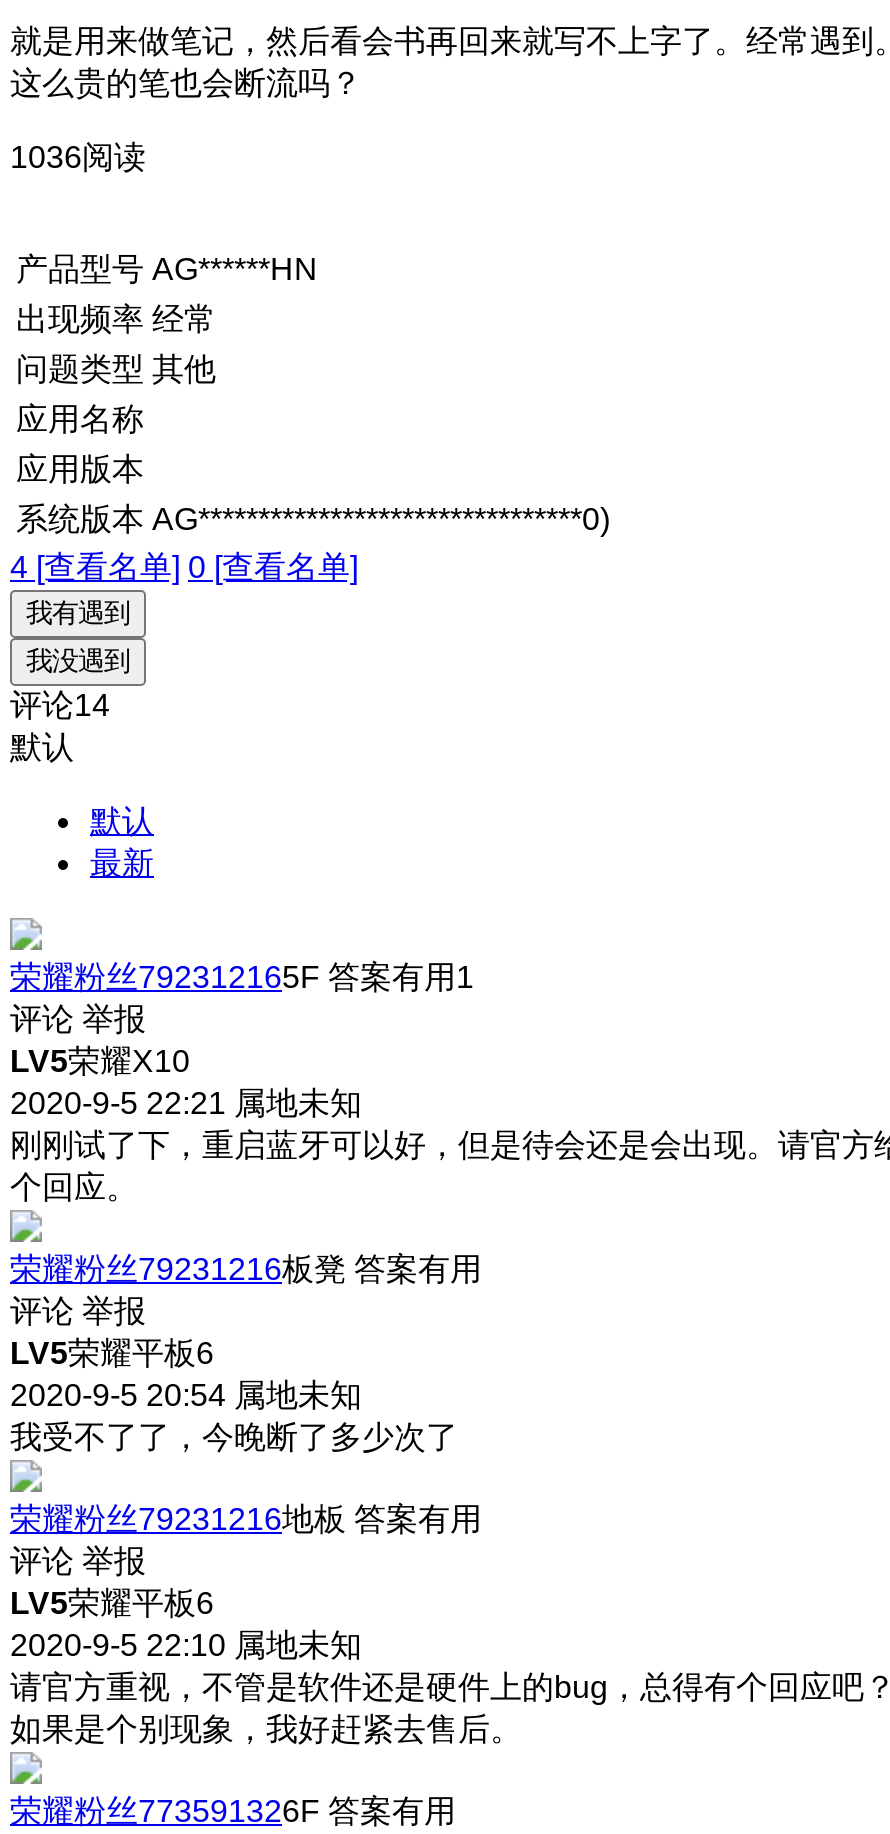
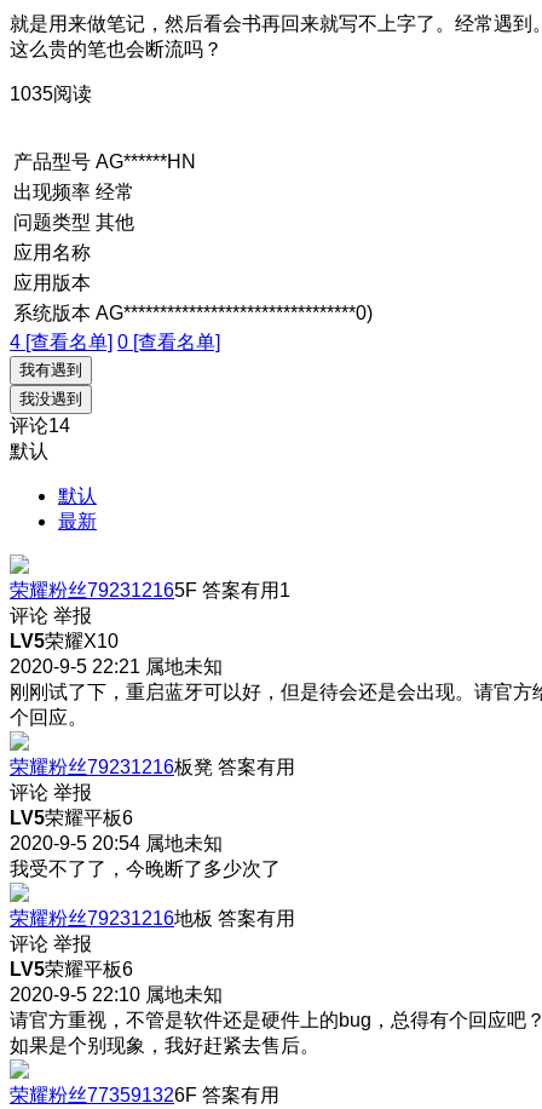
- 1036阅读
+ 1035阅读
